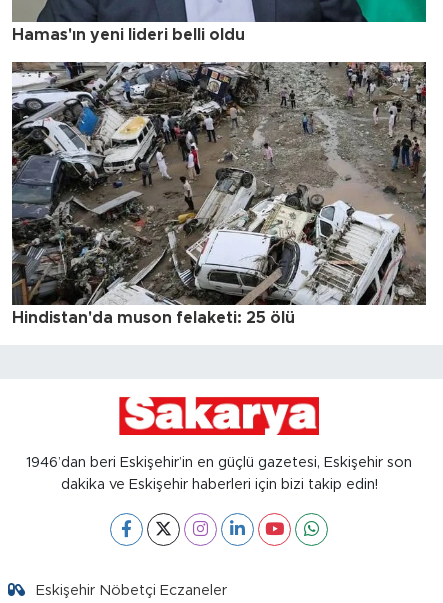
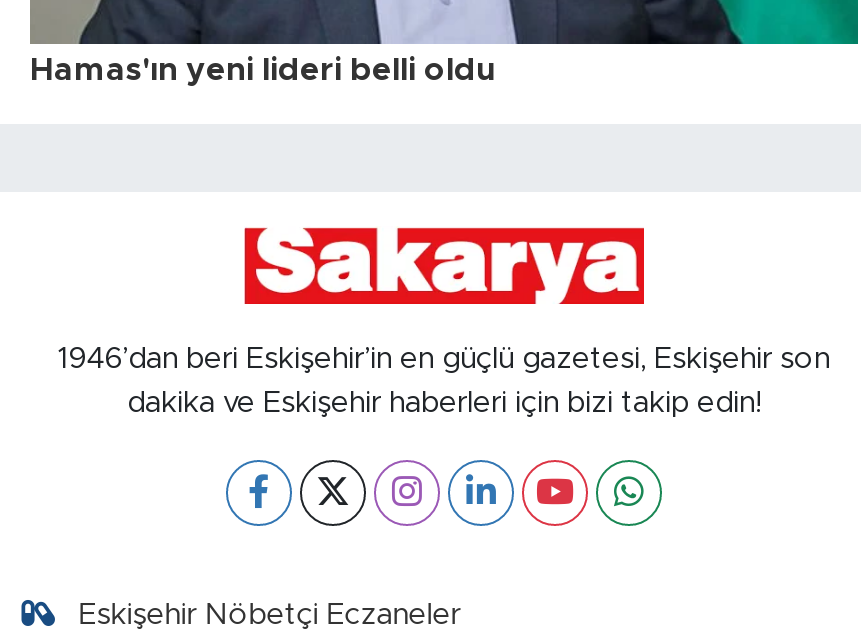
- [image]
- Hindistan'da muson felaketi: 25 ölü
